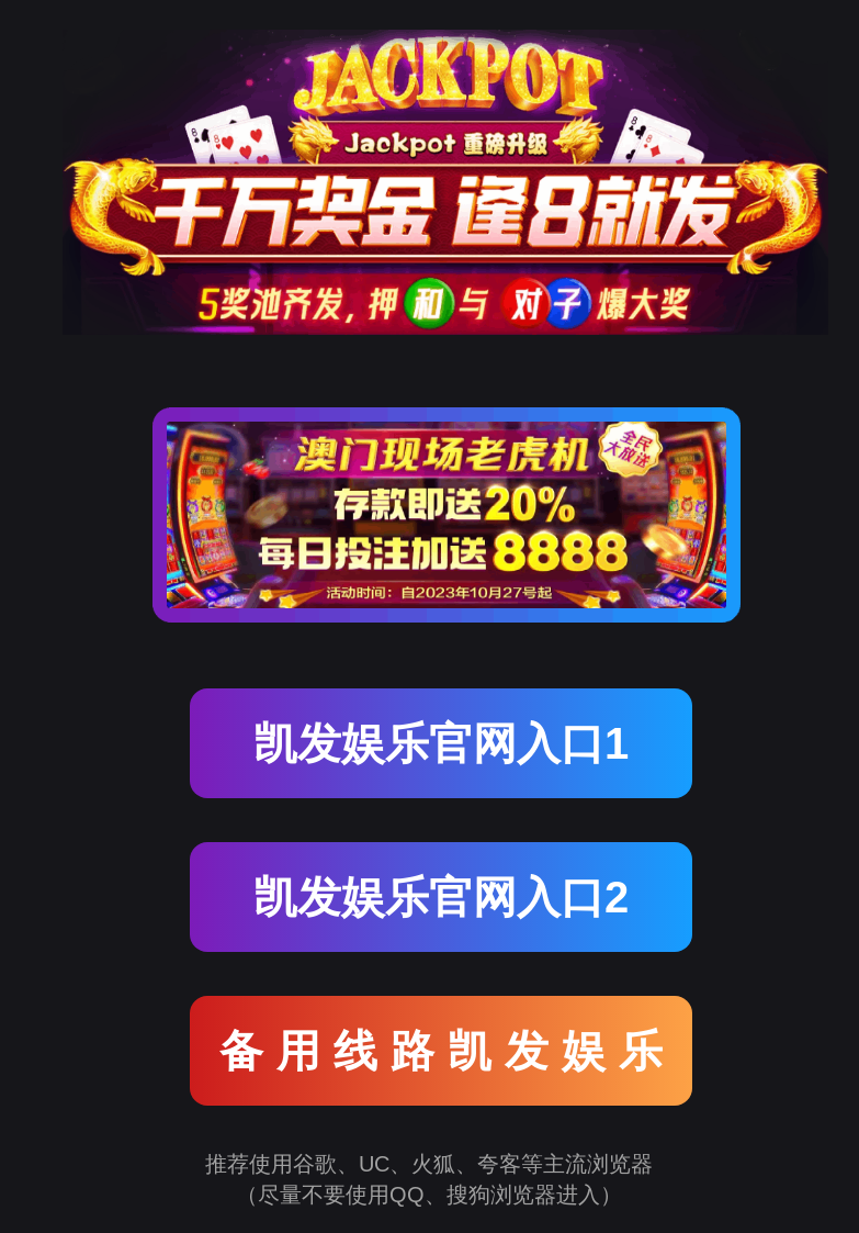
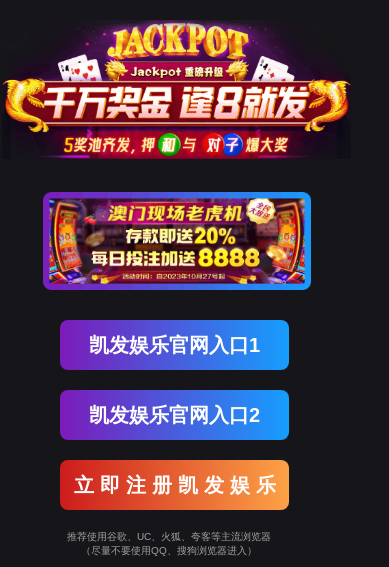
- 备 用 线 路 凯 发 娱 乐
+ 立 即 注 册 凯 发 娱 乐
